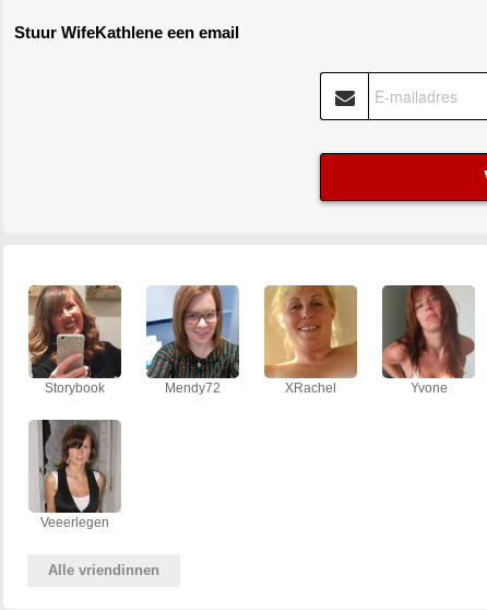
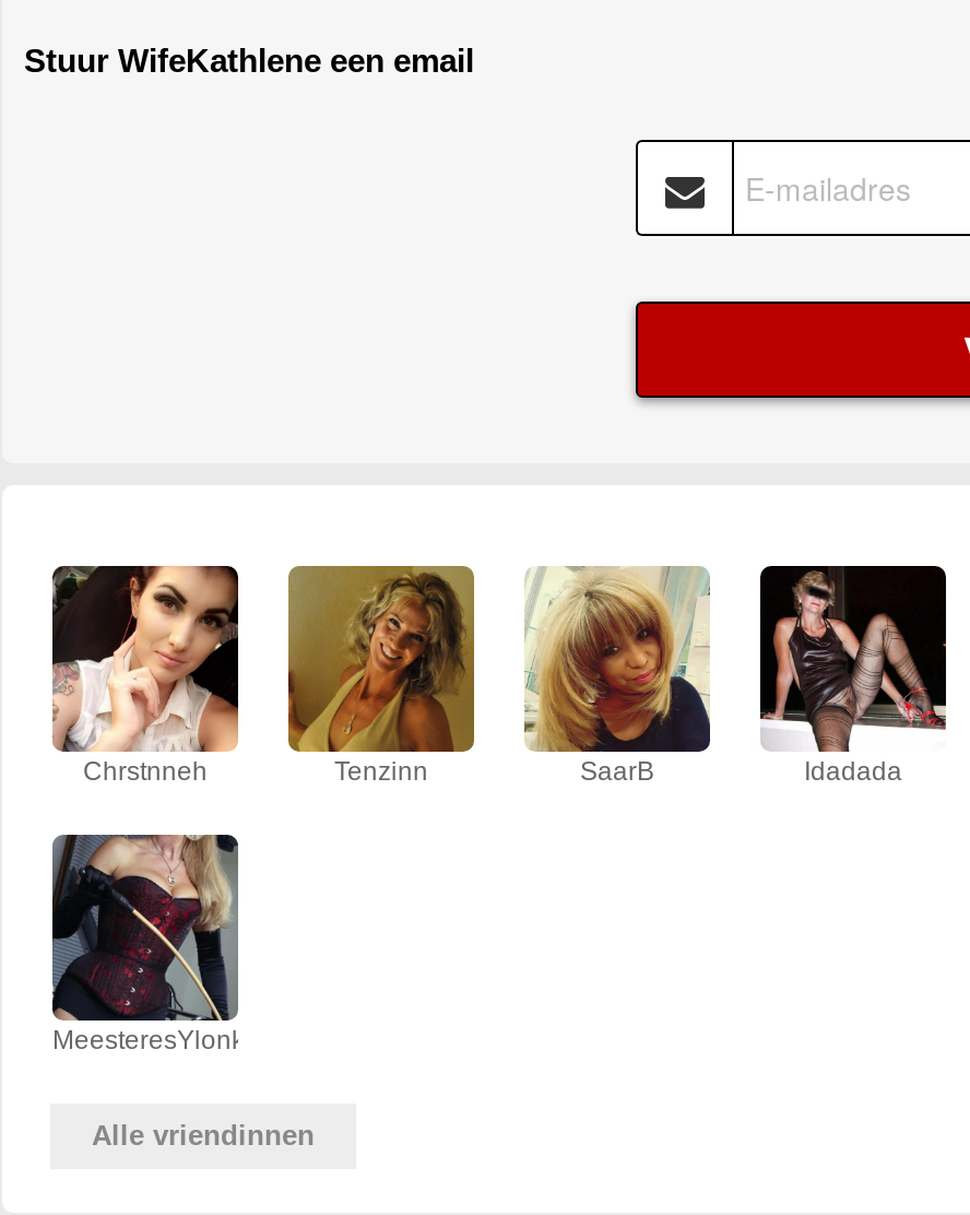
- [image]
- Storybook
- Mendy72
- XRachel
- Yvone
+ [image]
+ Chrstnneh
+ Tenzinn
+ SaarB
+ Idadada

- [image]
+ [image]

- [image]
+ [image]

- [image]
+ [image]

- [image]
- Veeerlegen
+ [image]
+ MeesteresYlonka
